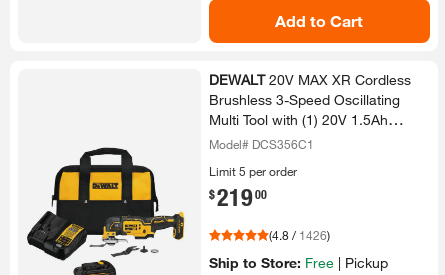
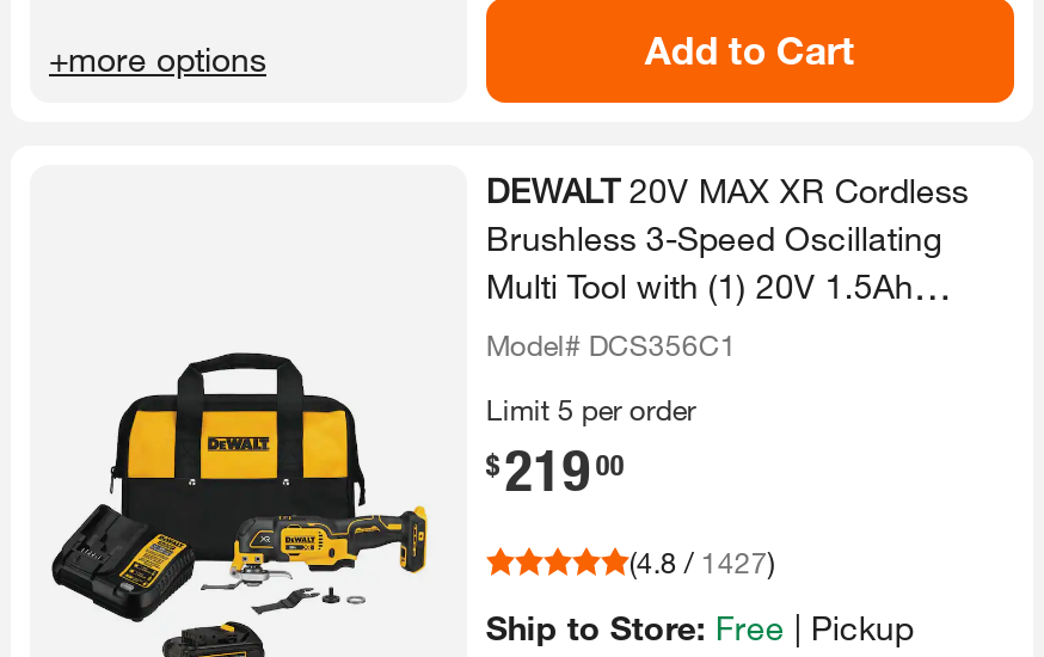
+ +more options

- (4.8 / 1426)
+ (4.8 / 1427)
